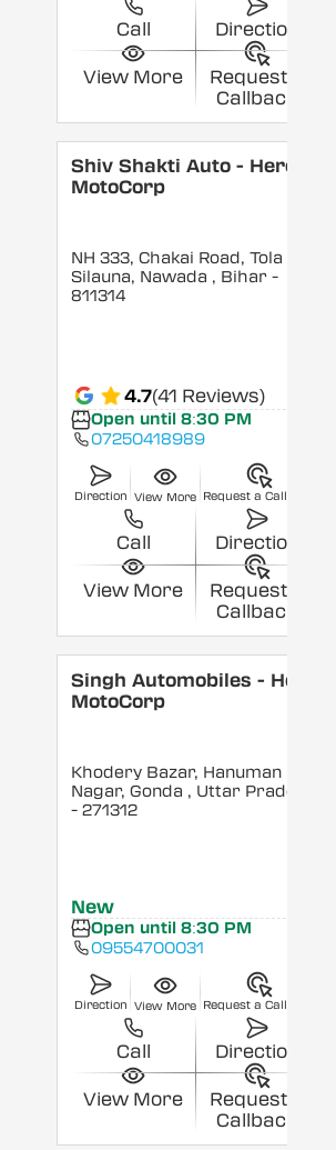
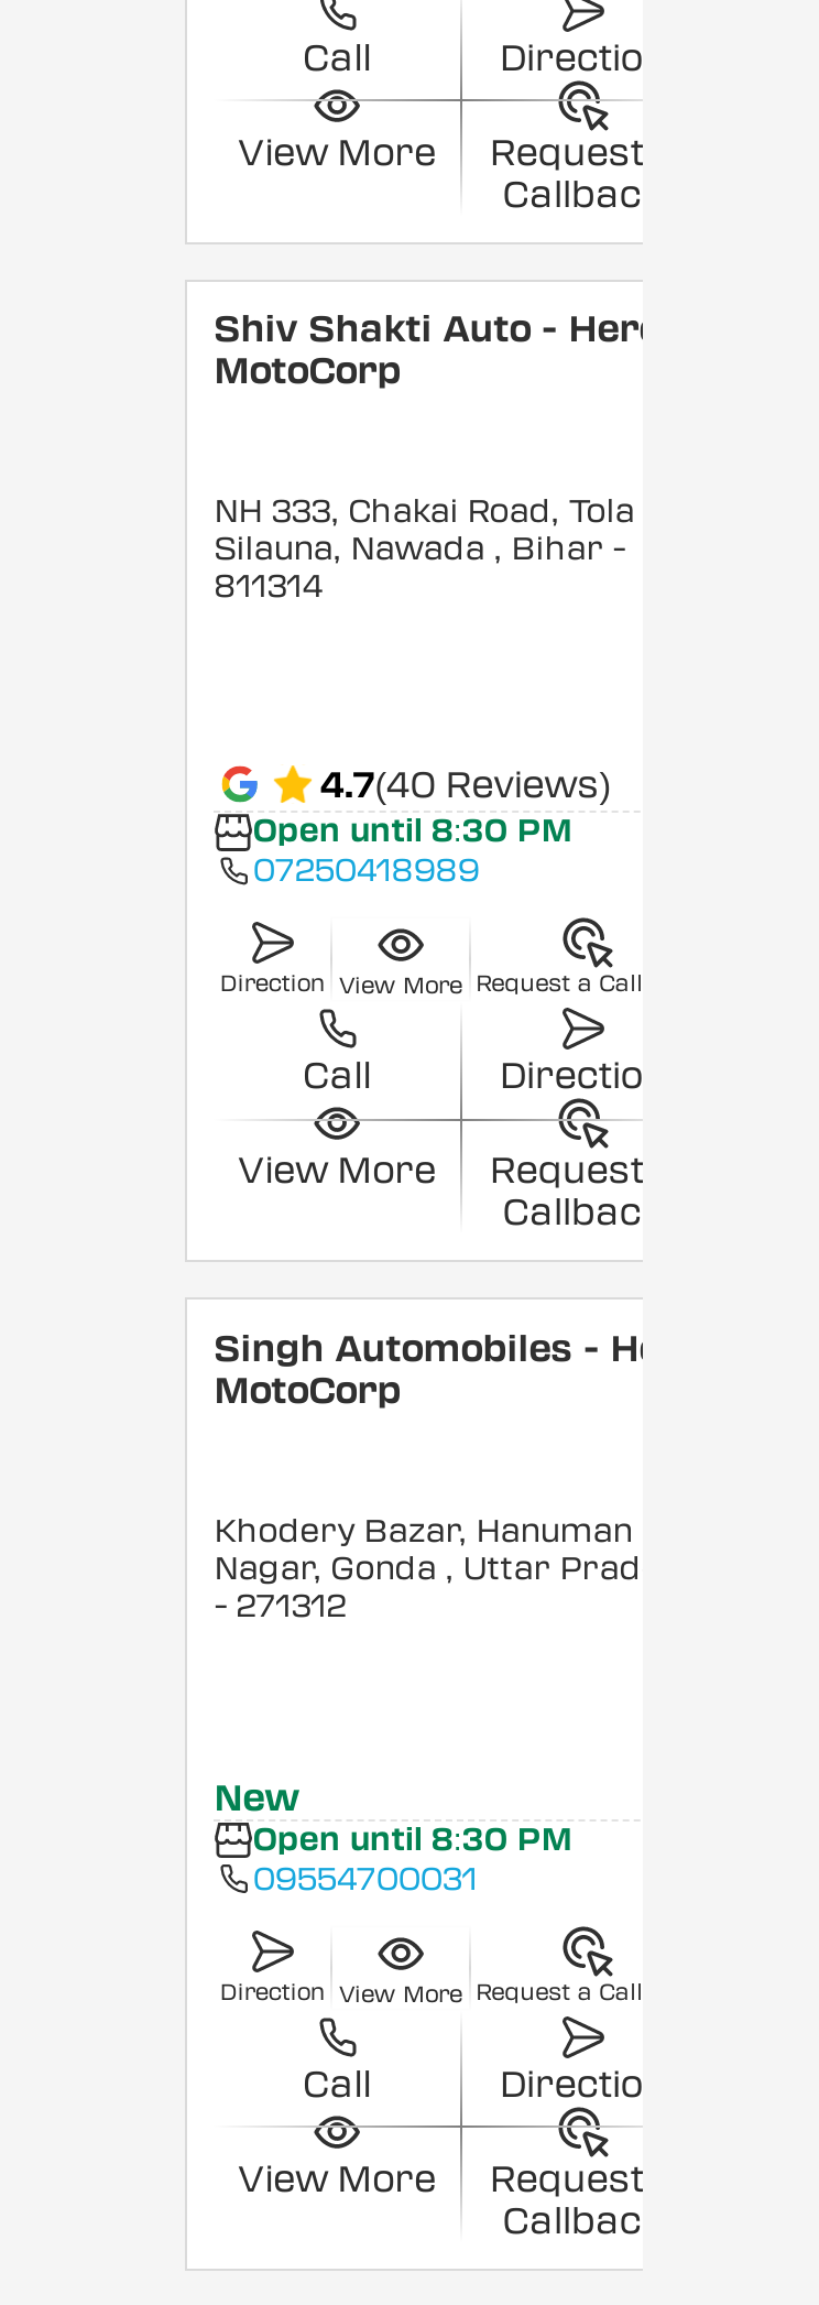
- 4.7(41 Reviews)
+ 4.7(40 Reviews)
